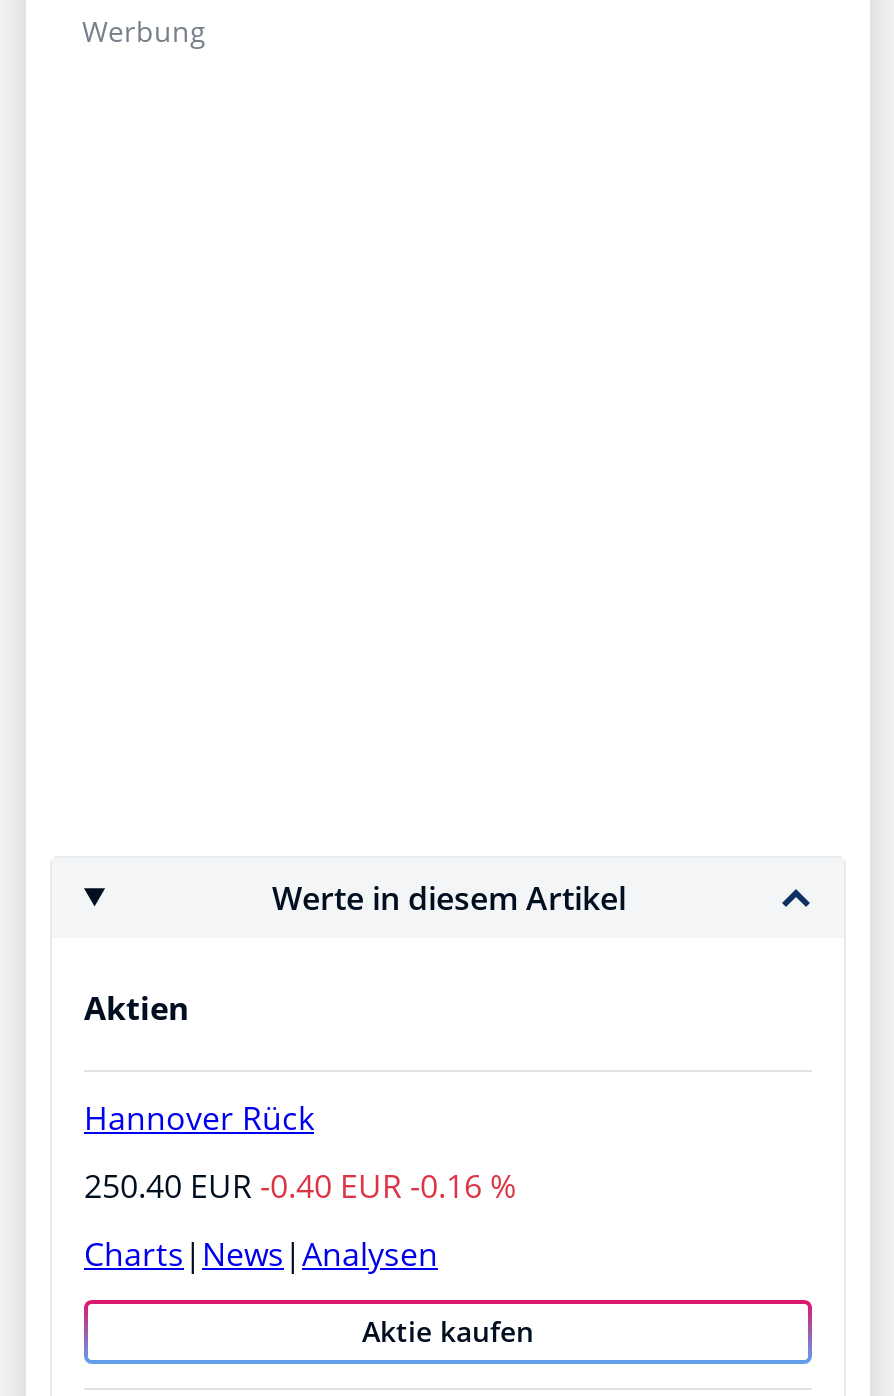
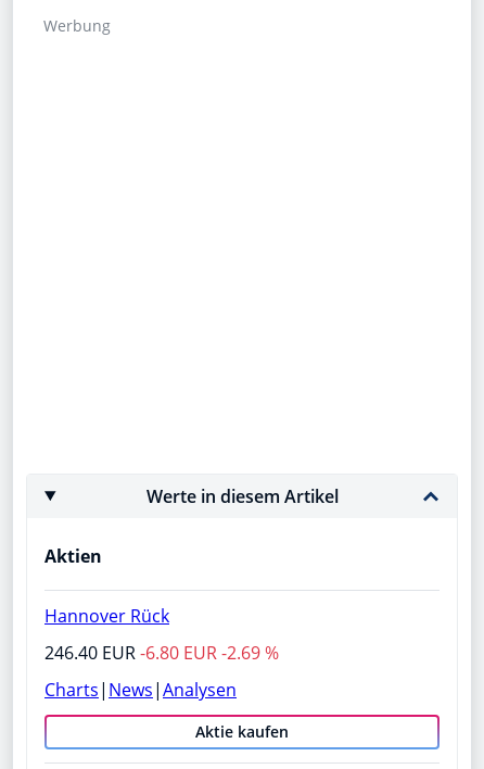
- 250.40 EUR -0.40 EUR -0.16 %
+ 246.40 EUR -6.80 EUR -2.69 %
